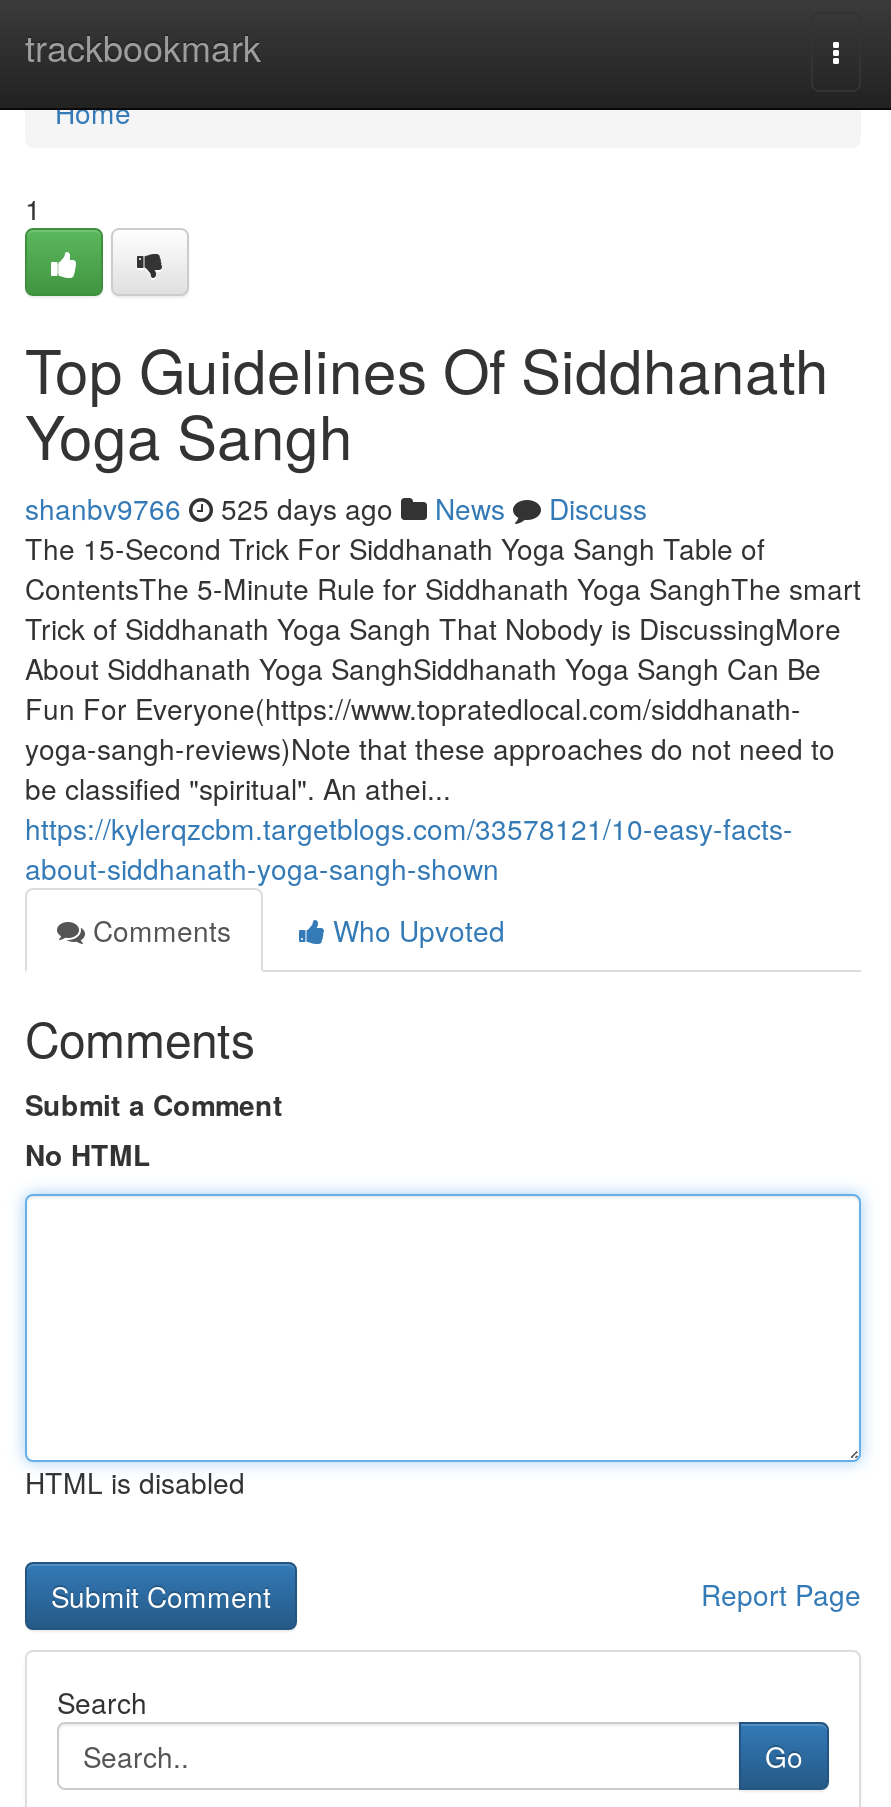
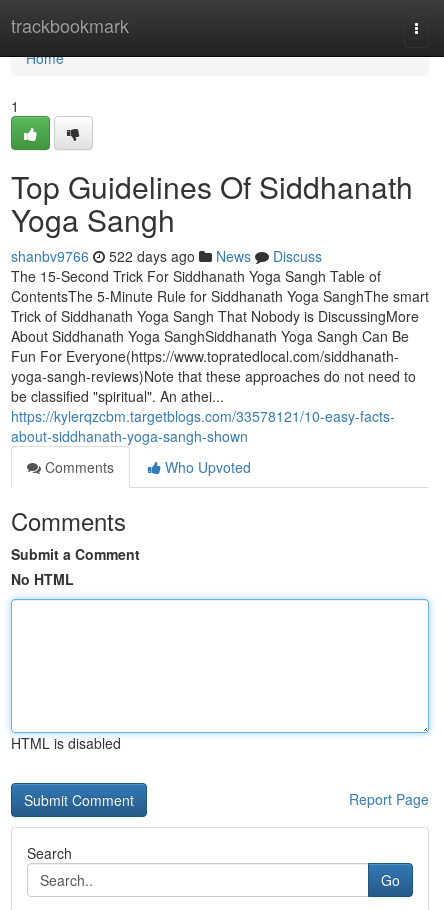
- shanbv9766 525 days ago News Discuss
+ shanbv9766 522 days ago News Discuss
